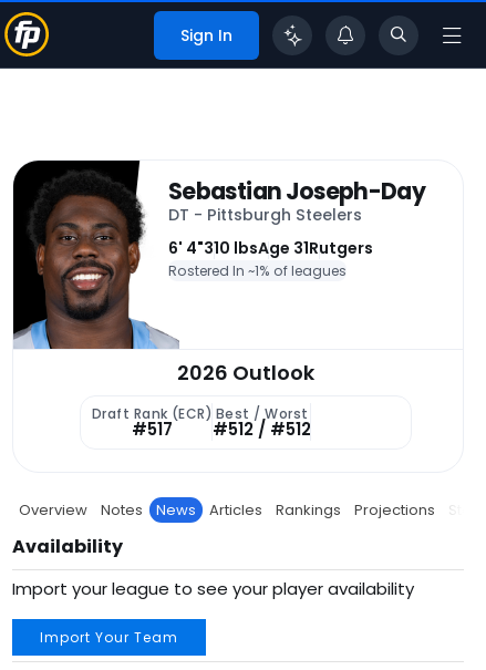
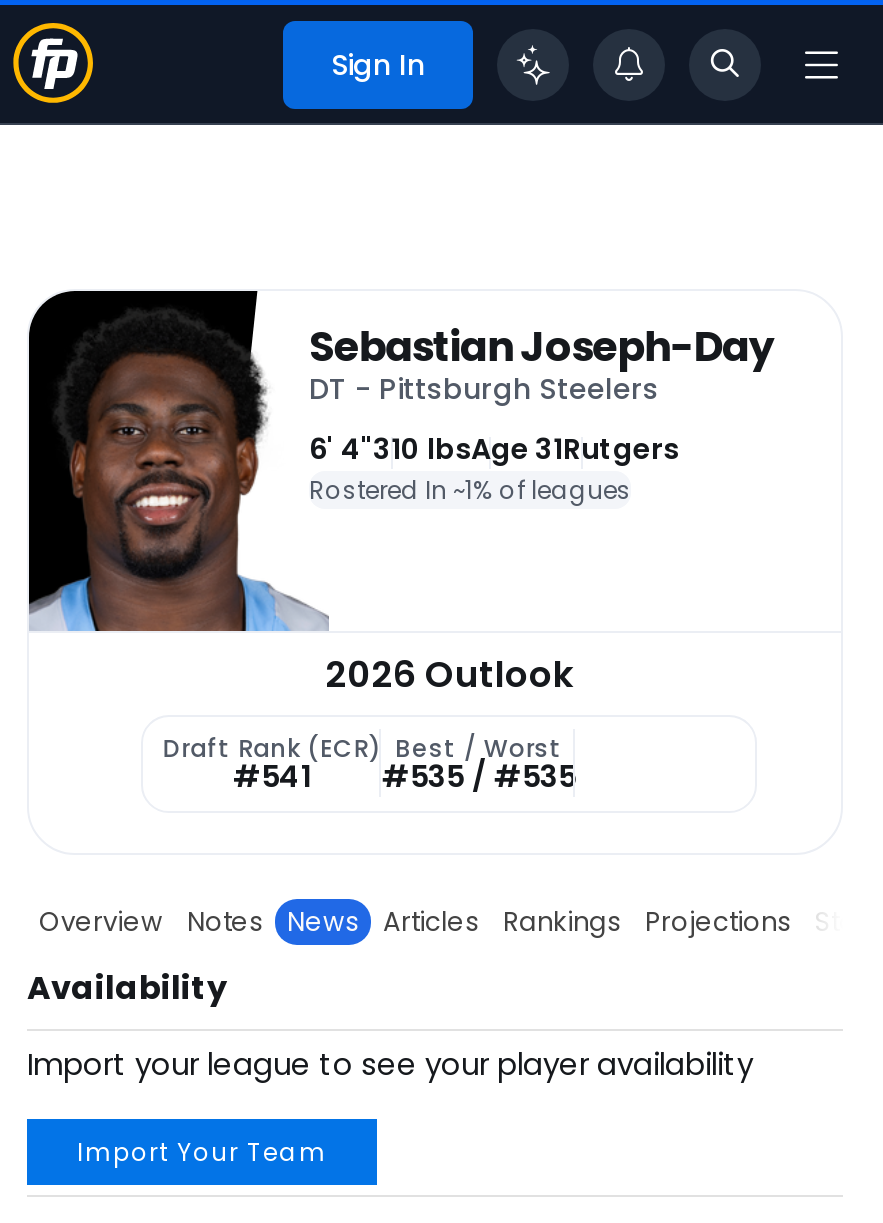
- #517
+ #541

- #512 / #512
+ #535 / #535
